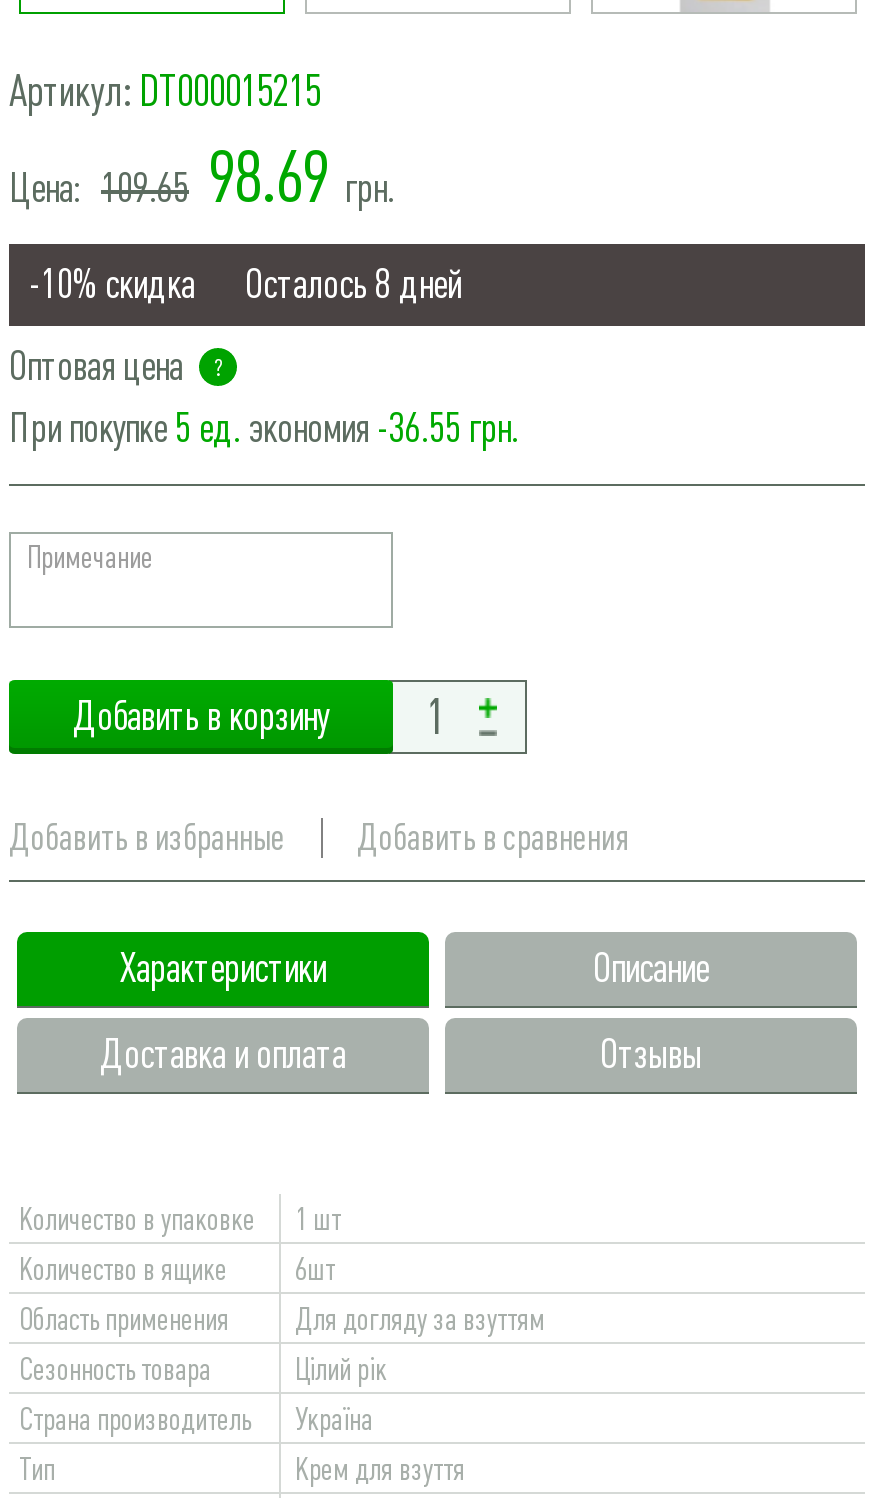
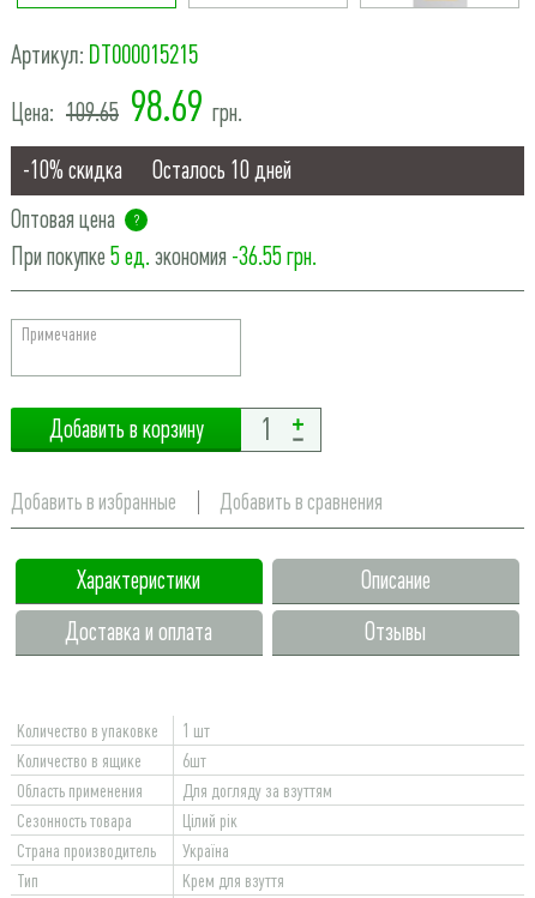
- Осталось 8 дней
+ Осталось 10 дней
